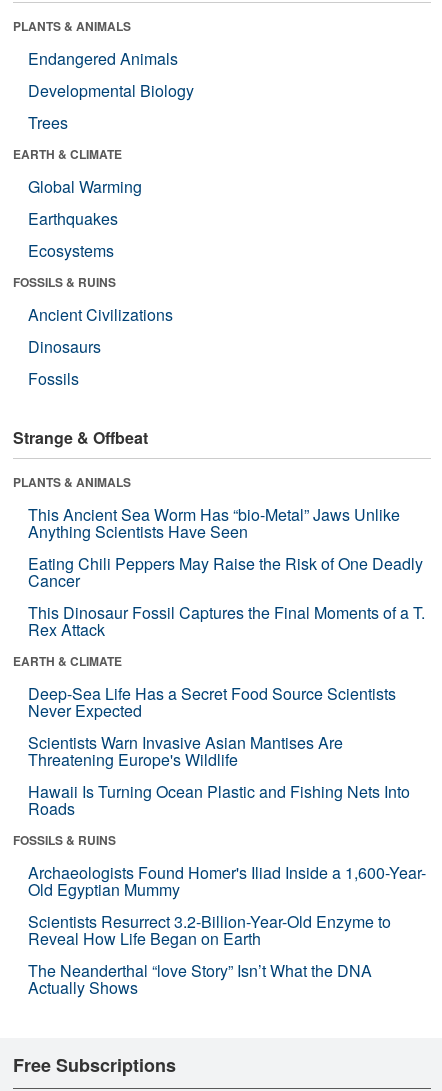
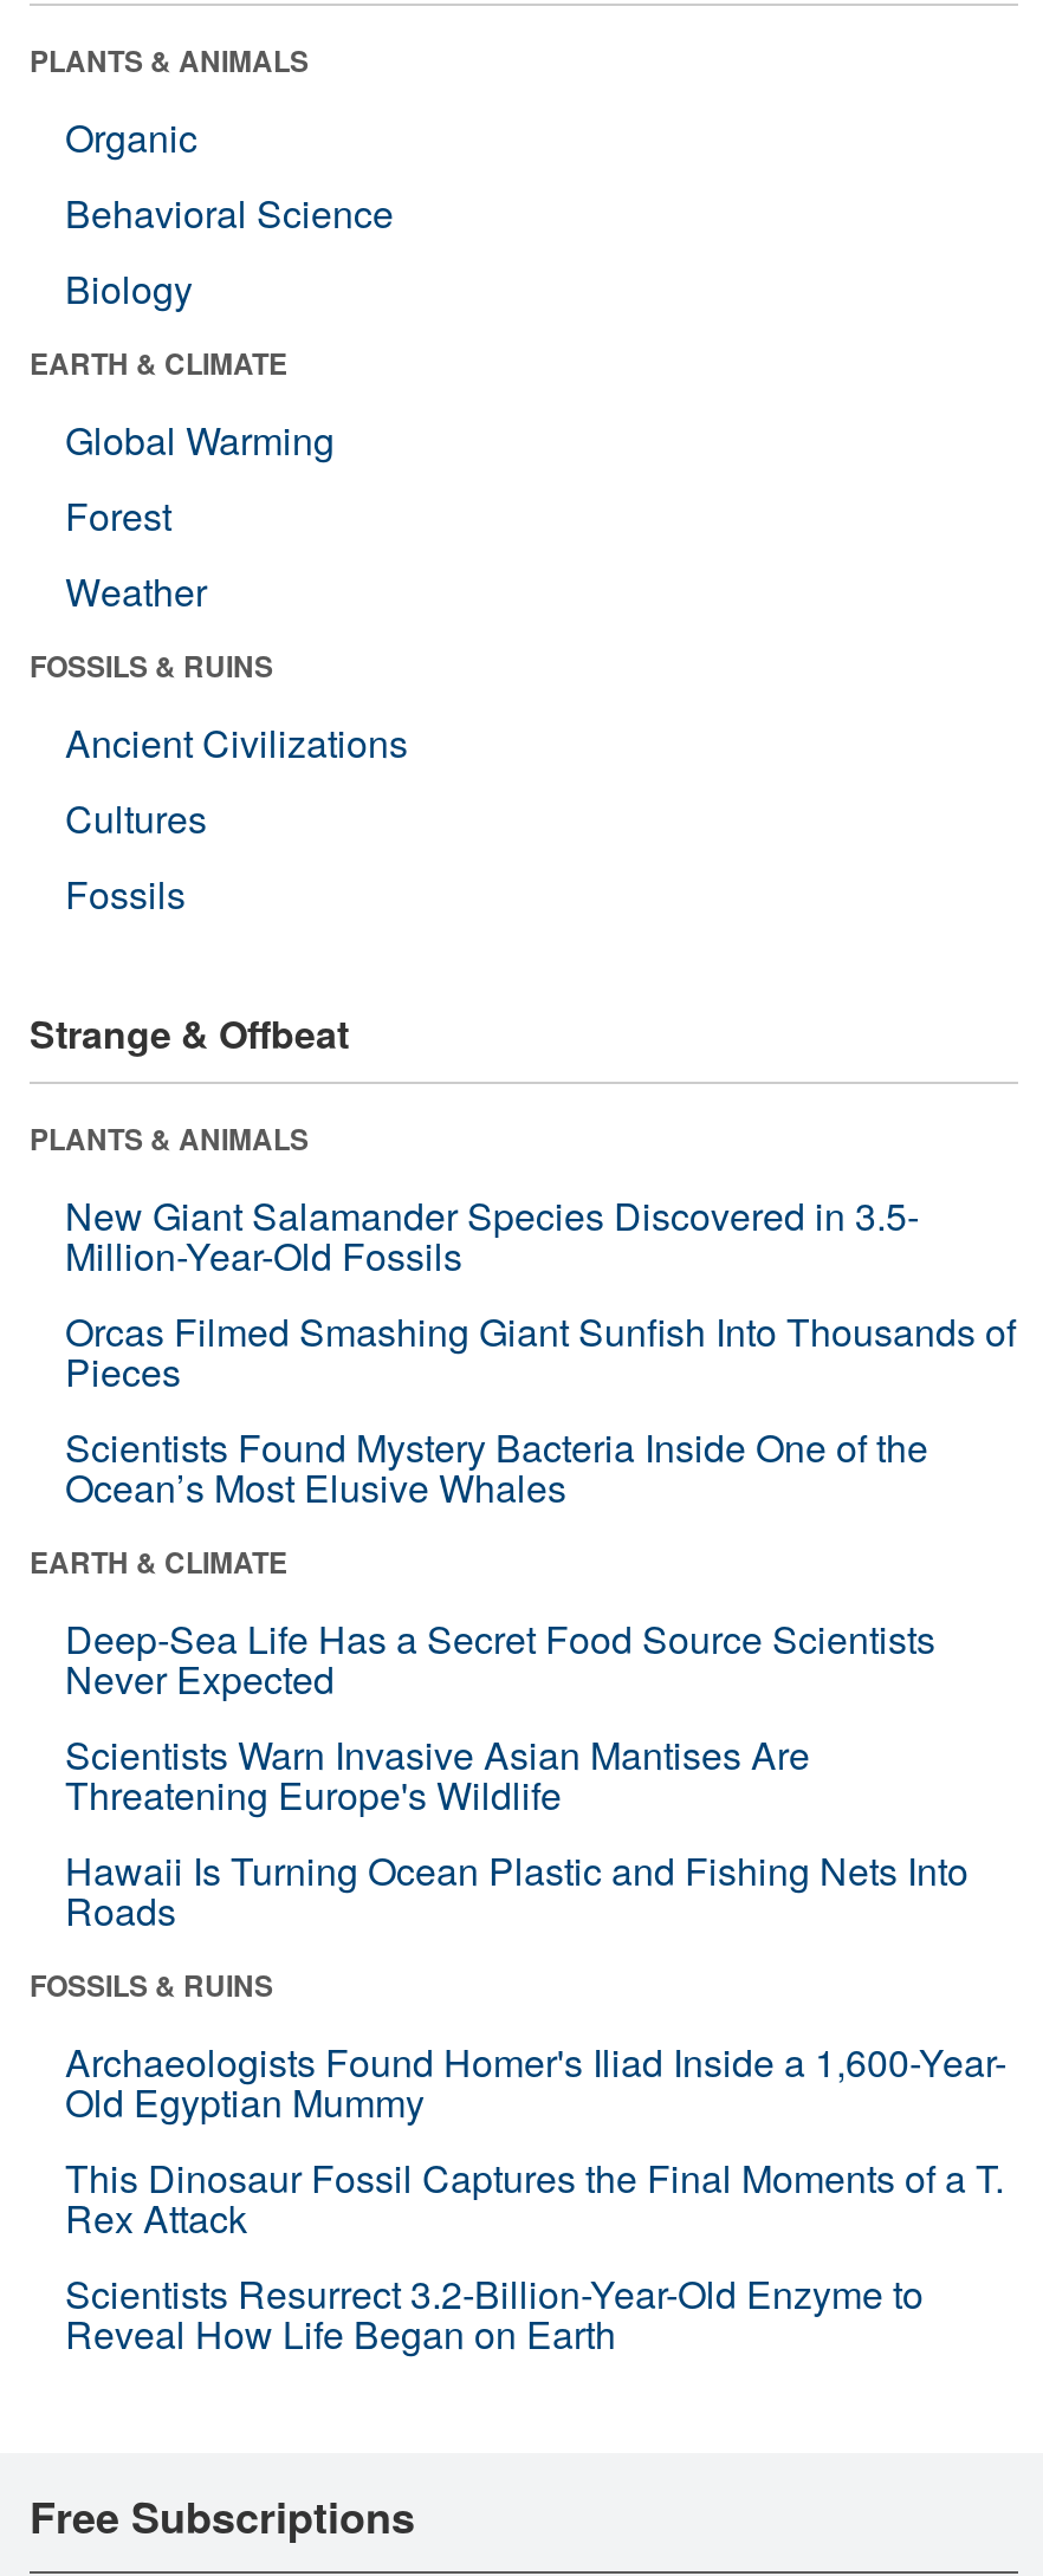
- Endangered Animals
- Developmental Biology
- Trees
+ Organic
+ Behavioral Science
+ Biology

- Earthquakes
- Ecosystems
+ Forest
+ Weather

- Dinosaurs
+ Cultures

- This Ancient Sea Worm Has “bio-Metal” Jaws Unlike
- Anything Scientists Have Seen
- Eating Chili Peppers May Raise the Risk of One Deadly
- Cancer
+ New Giant Salamander Species Discovered in 3.5-
+ Million-Year-Old Fossils
+ Orcas Filmed Smashing Giant Sunfish Into Thousands of
+ Pieces
+ Scientists Found Mystery Bacteria Inside One of the
+ Ocean’s Most Elusive Whales

moved down: This Dinosaur Fossil Captures the Final Moments of a T. | Rex Attack

moved down: Scientists Resurrect 3.2-Billion-Year-Old Enzyme to | Reveal How Life Began on Earth

- The Neanderthal “love Story” Isn’t What the DNA
- Actually Shows
